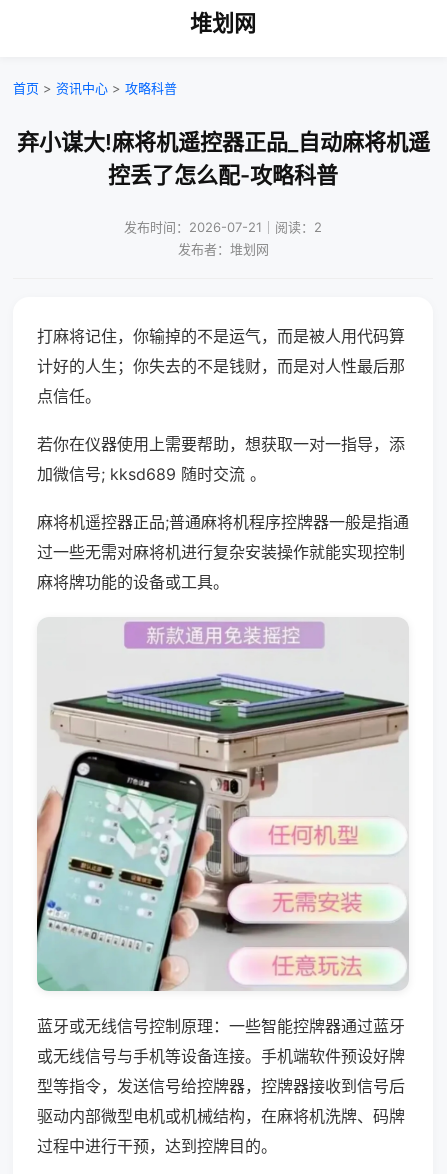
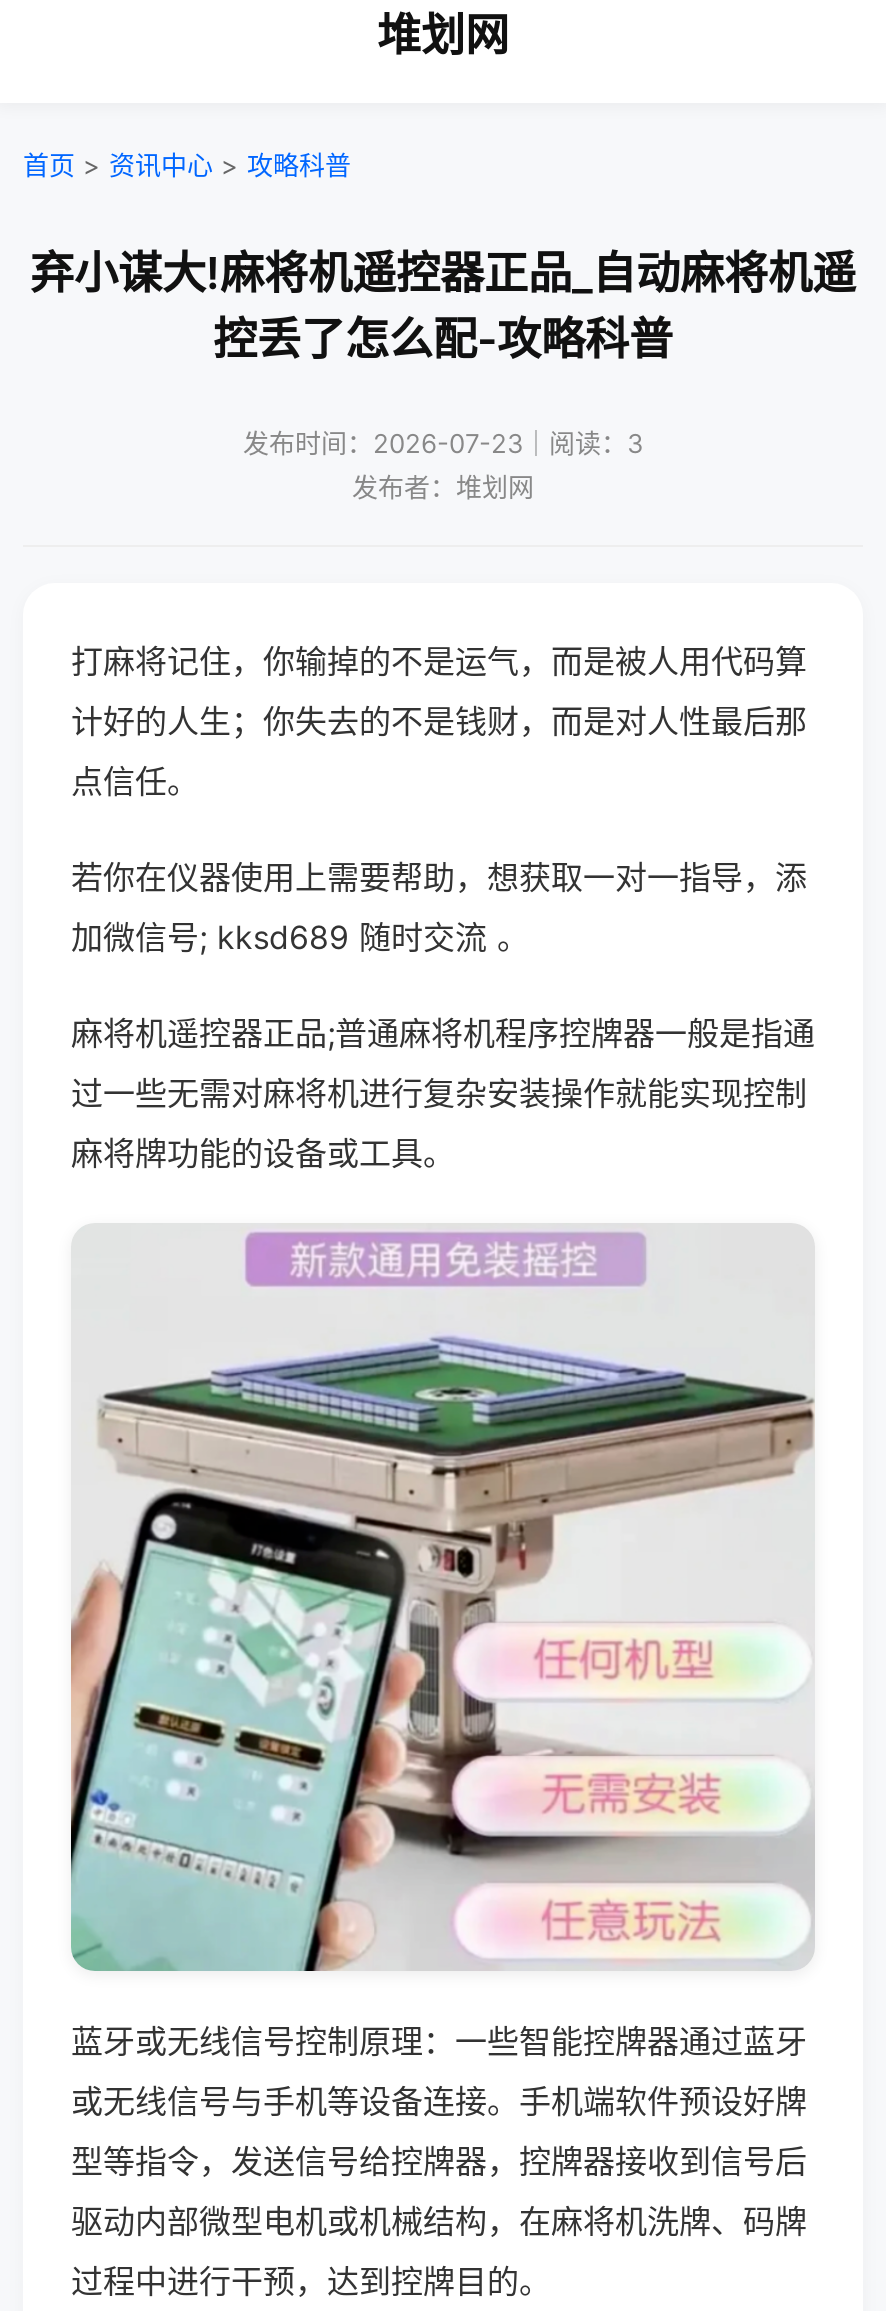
- 发布时间：2026-07-21｜阅读：2
+ 发布时间：2026-07-23｜阅读：3
